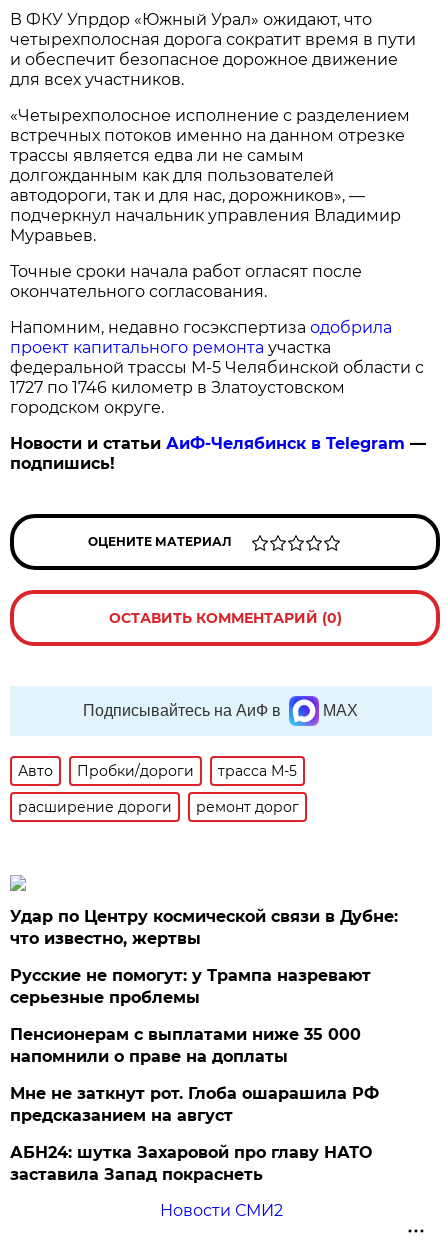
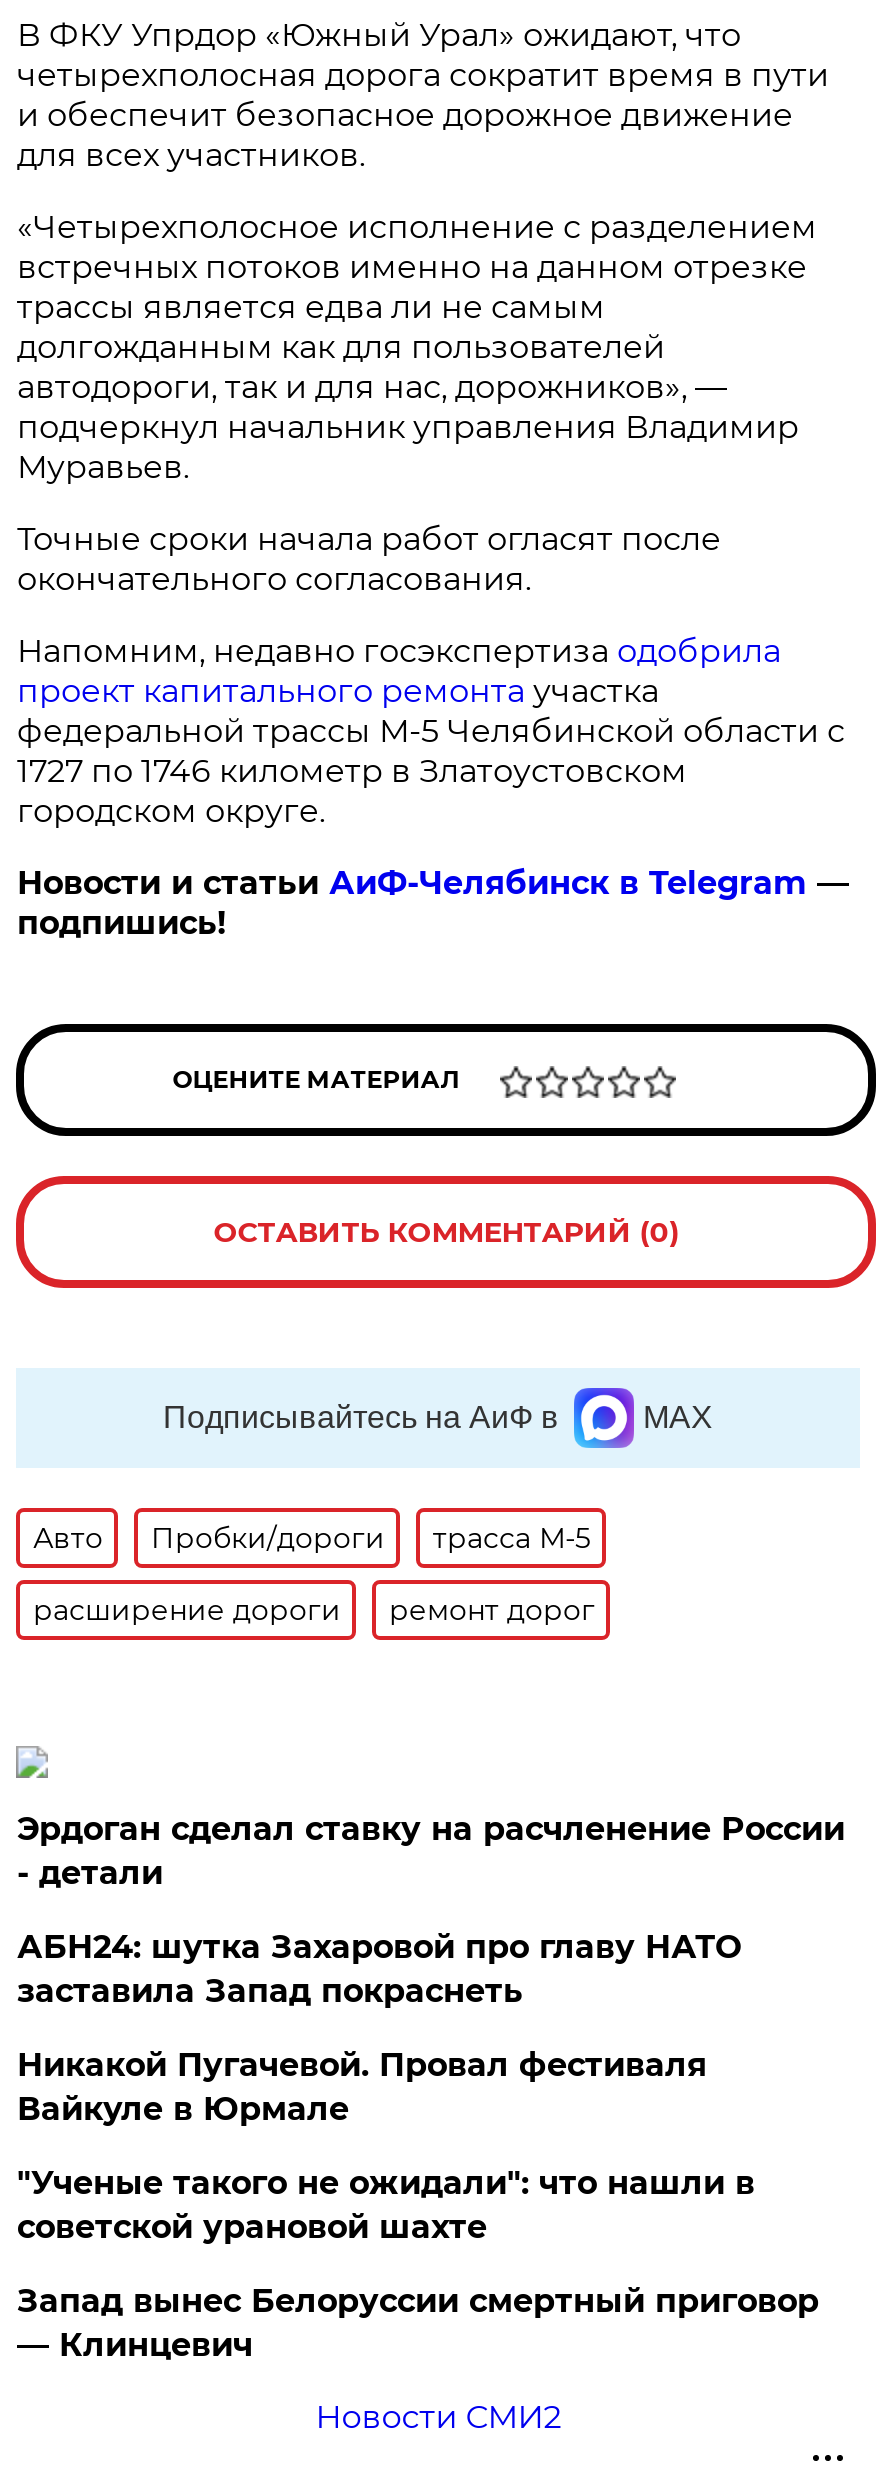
- Удар по Центру космической связи в Дубне:
- что известно, жертвы
- Русские не помогут: у Трампа назревают
- серьезные проблемы
- Пенсионерам с выплатами ниже 35 000
- напомнили о праве на доплаты
- Мне не заткнут рот. Глоба ошарашила РФ
- предсказанием на август
+ Эрдоган сделал ставку на расчленение России
+ - детали

moved up: АБН24: шутка Захаровой про главу НАТО | заставила Запад покраснеть

+ Никакой Пугачевой. Провал фестиваля
+ Вайкуле в Юрмале
+ "Ученые такого не ожидали": что нашли в
+ советской урановой шахте
+ Запад вынес Белоруссии смертный приговор
+ — Клинцевич
